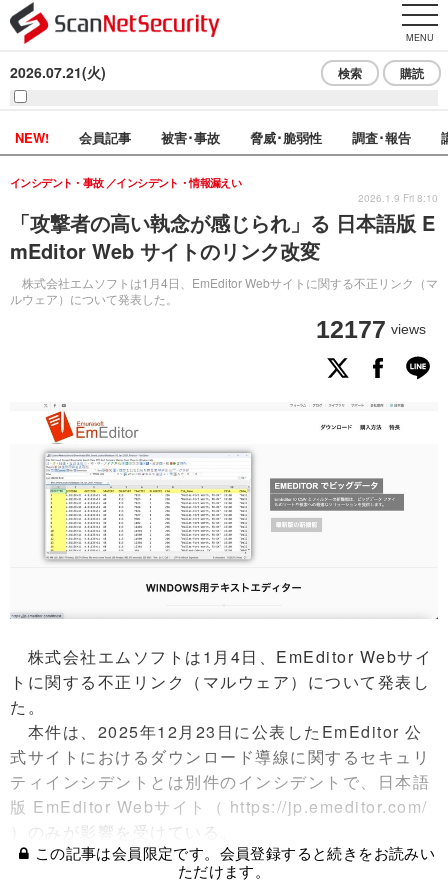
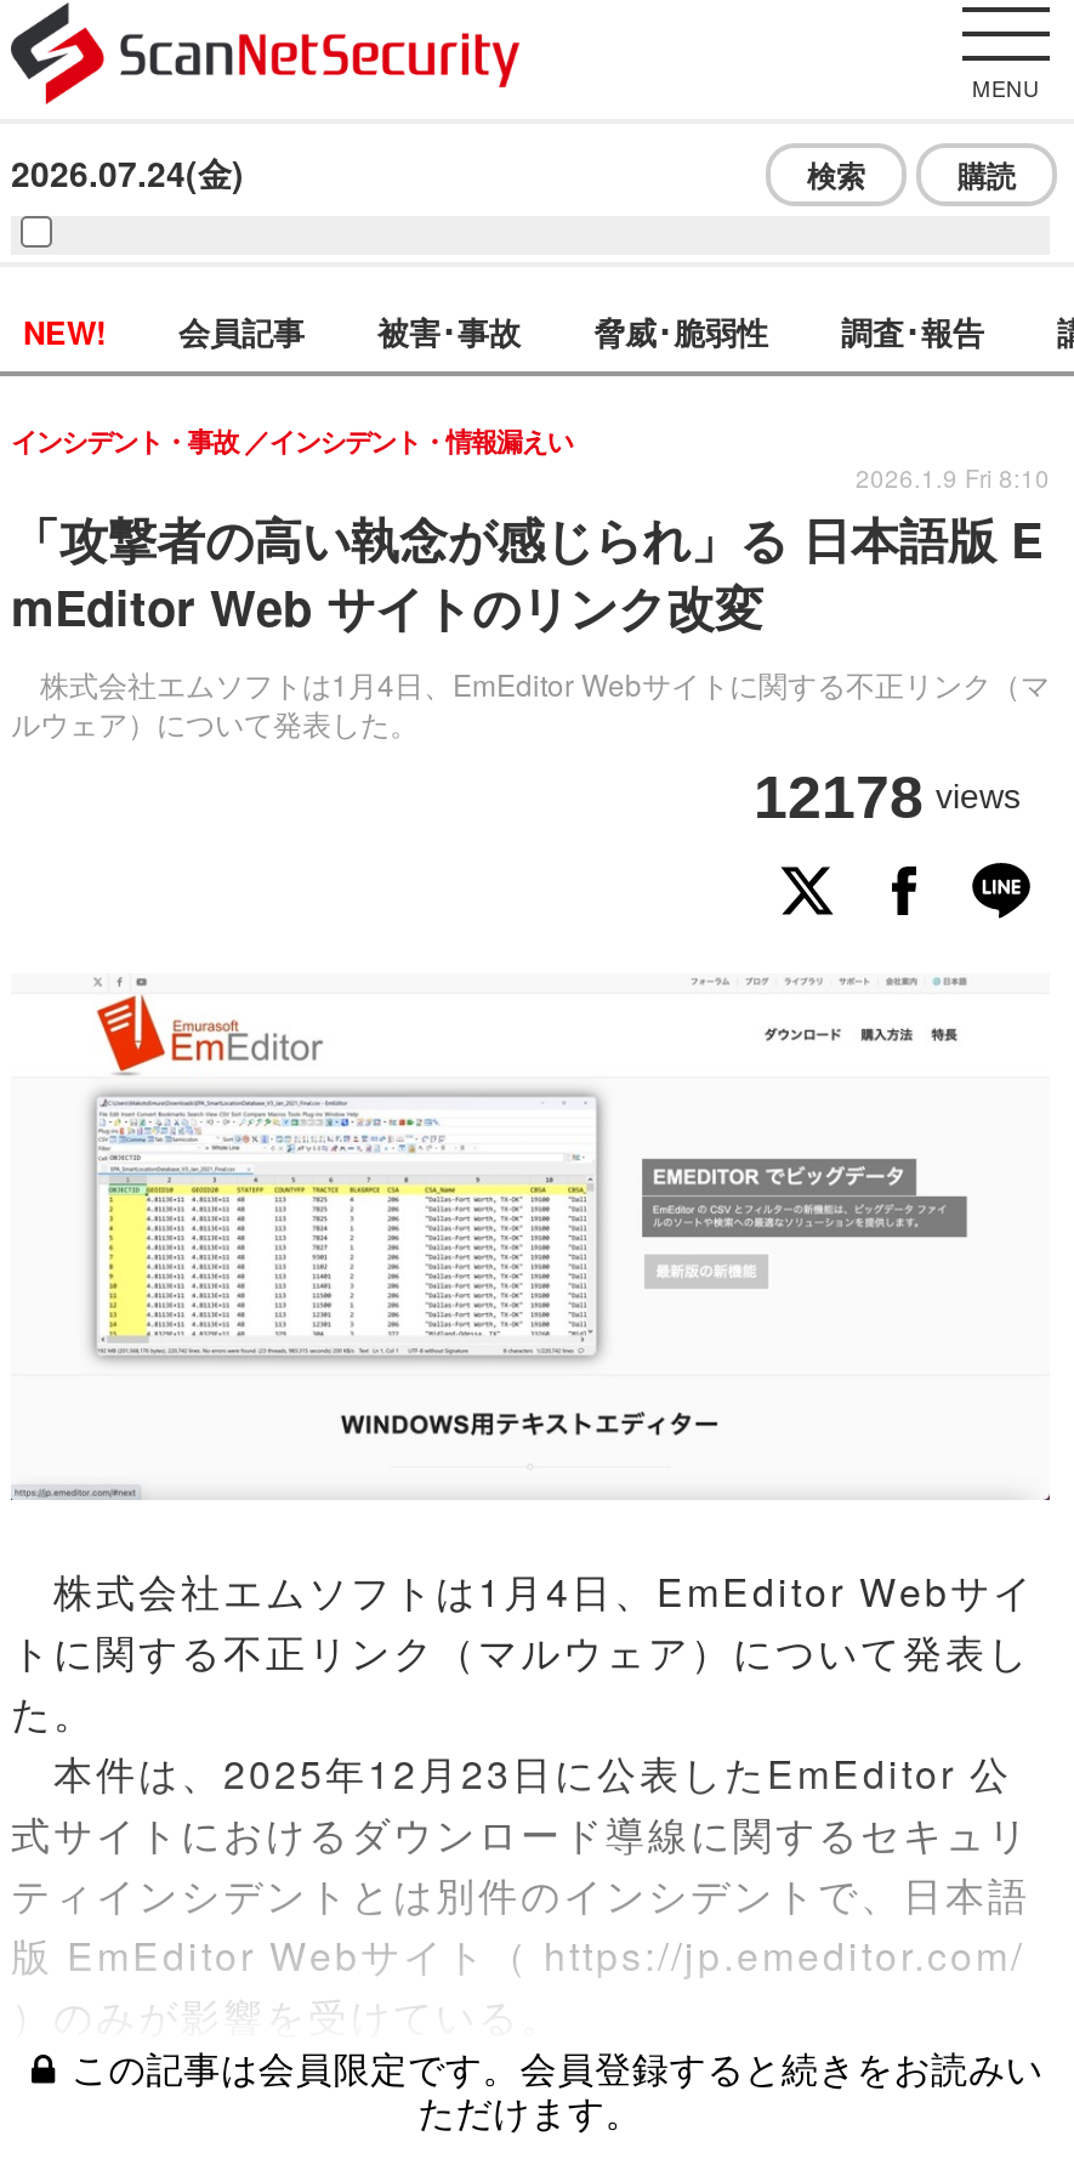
- 2026.07.21(火)
+ 2026.07.24(金)

- 12177 views
+ 12178 views
